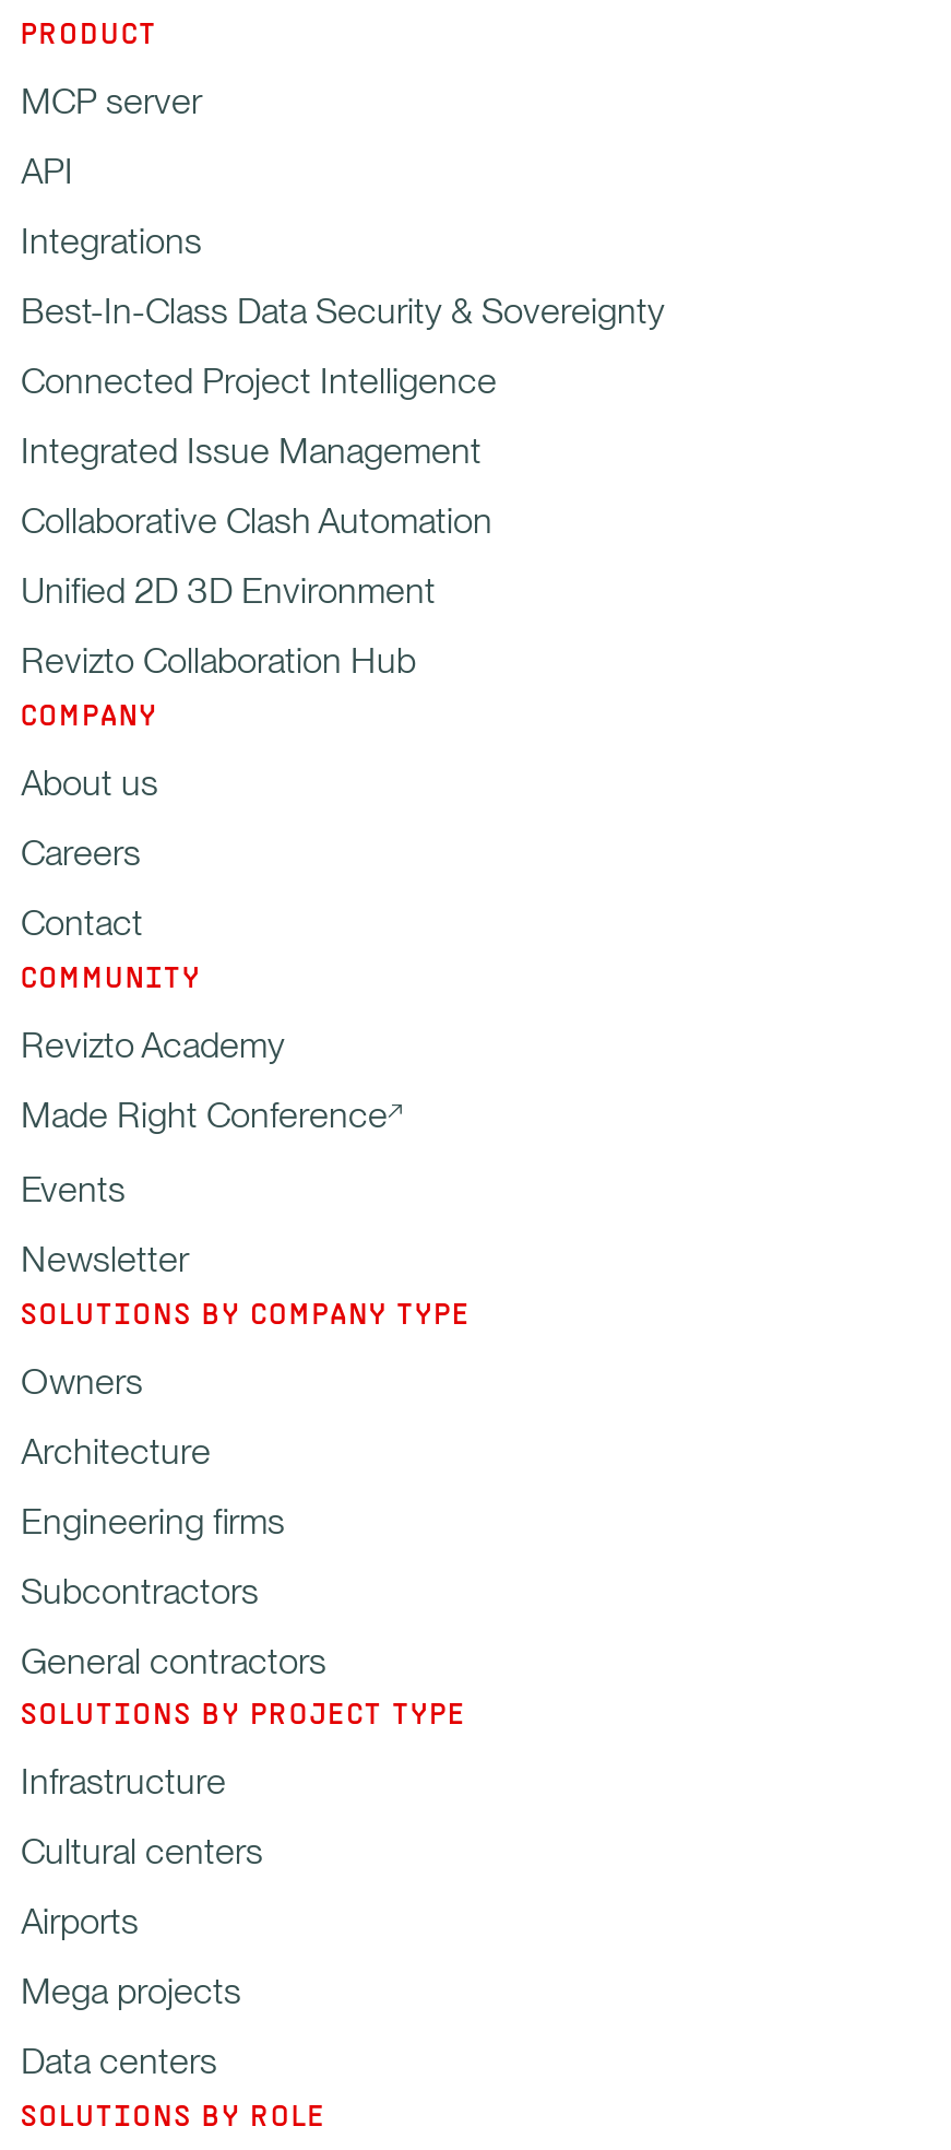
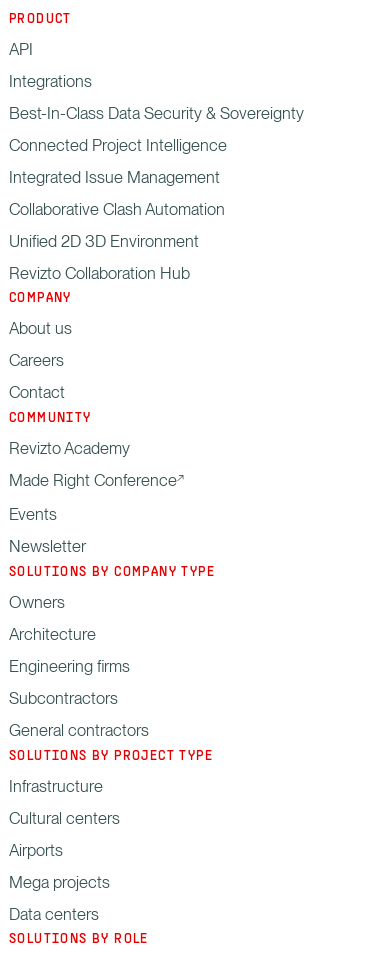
- MCP server
